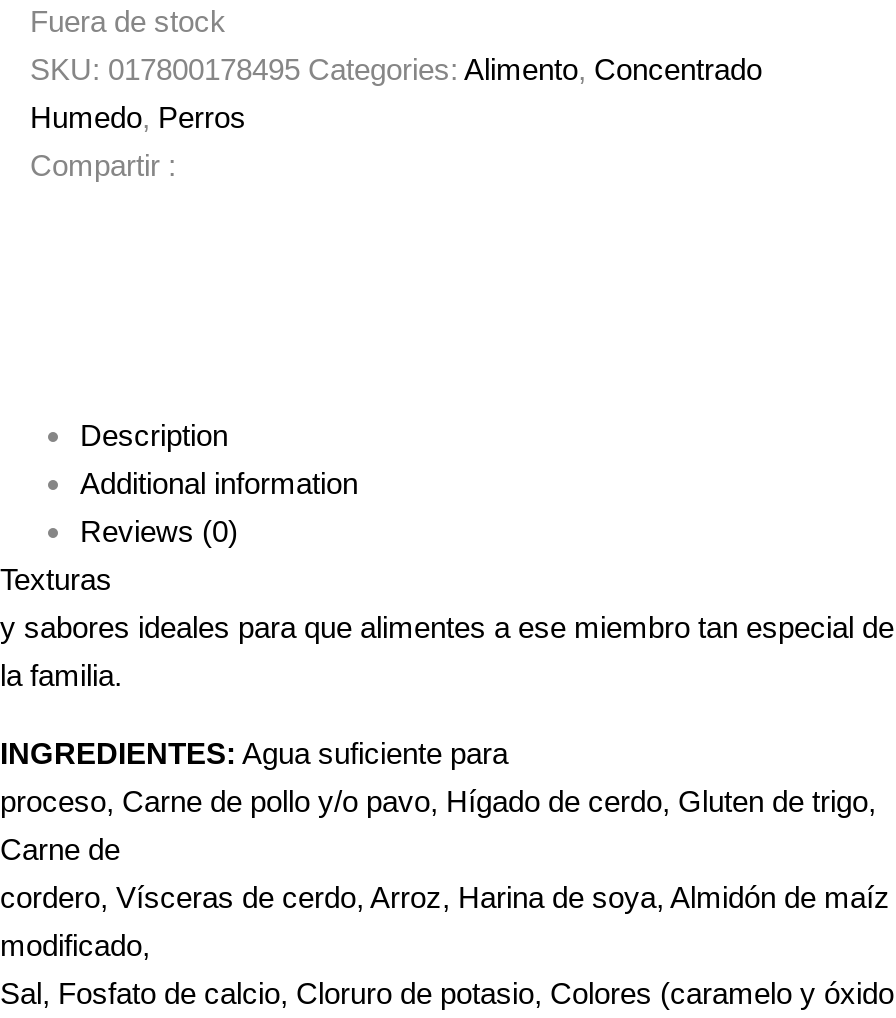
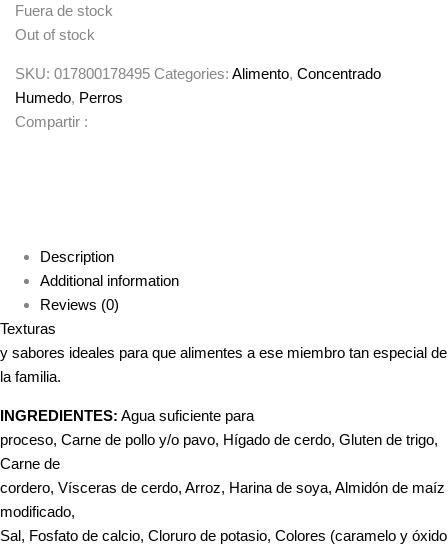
+ Out of stock
